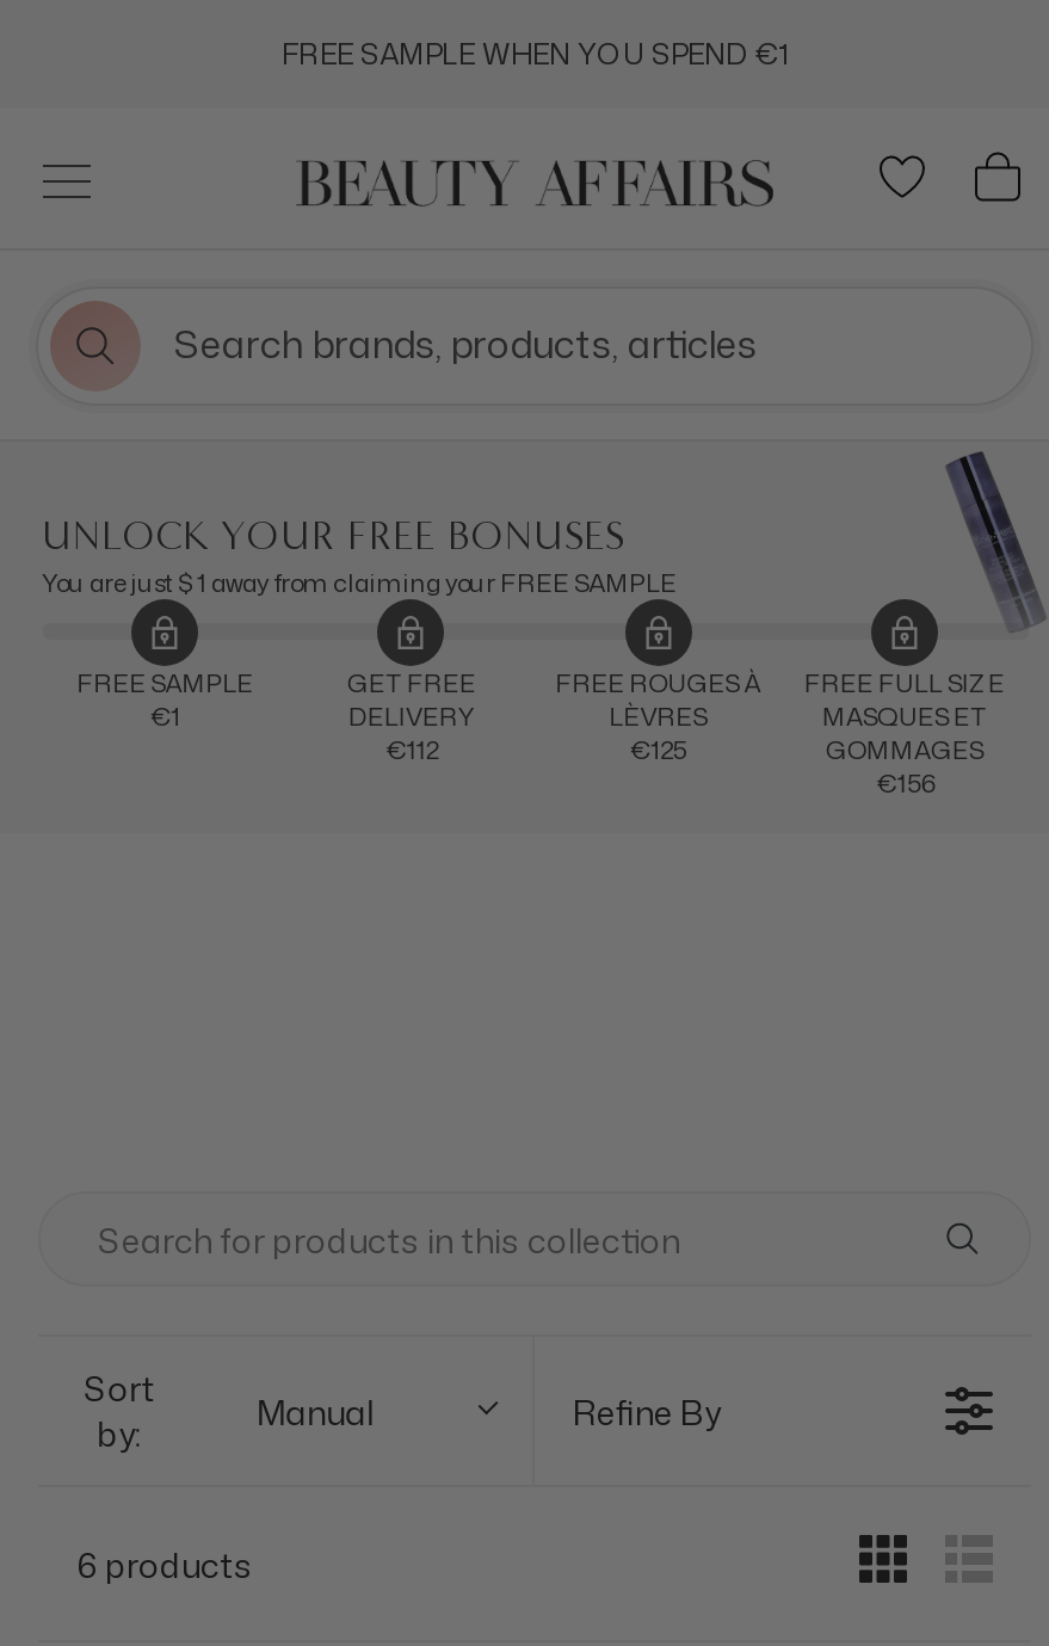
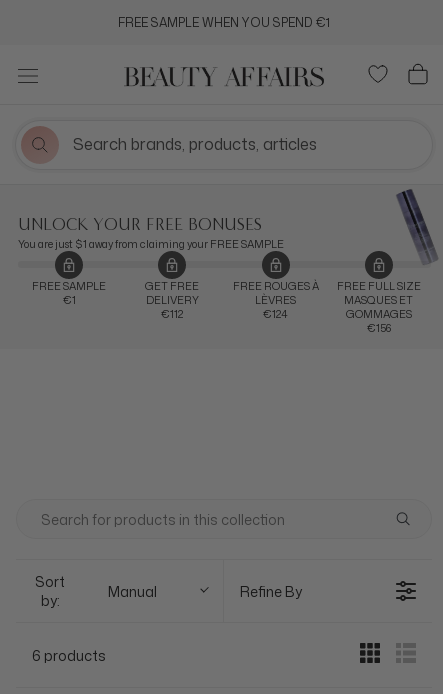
- €125
+ €124
